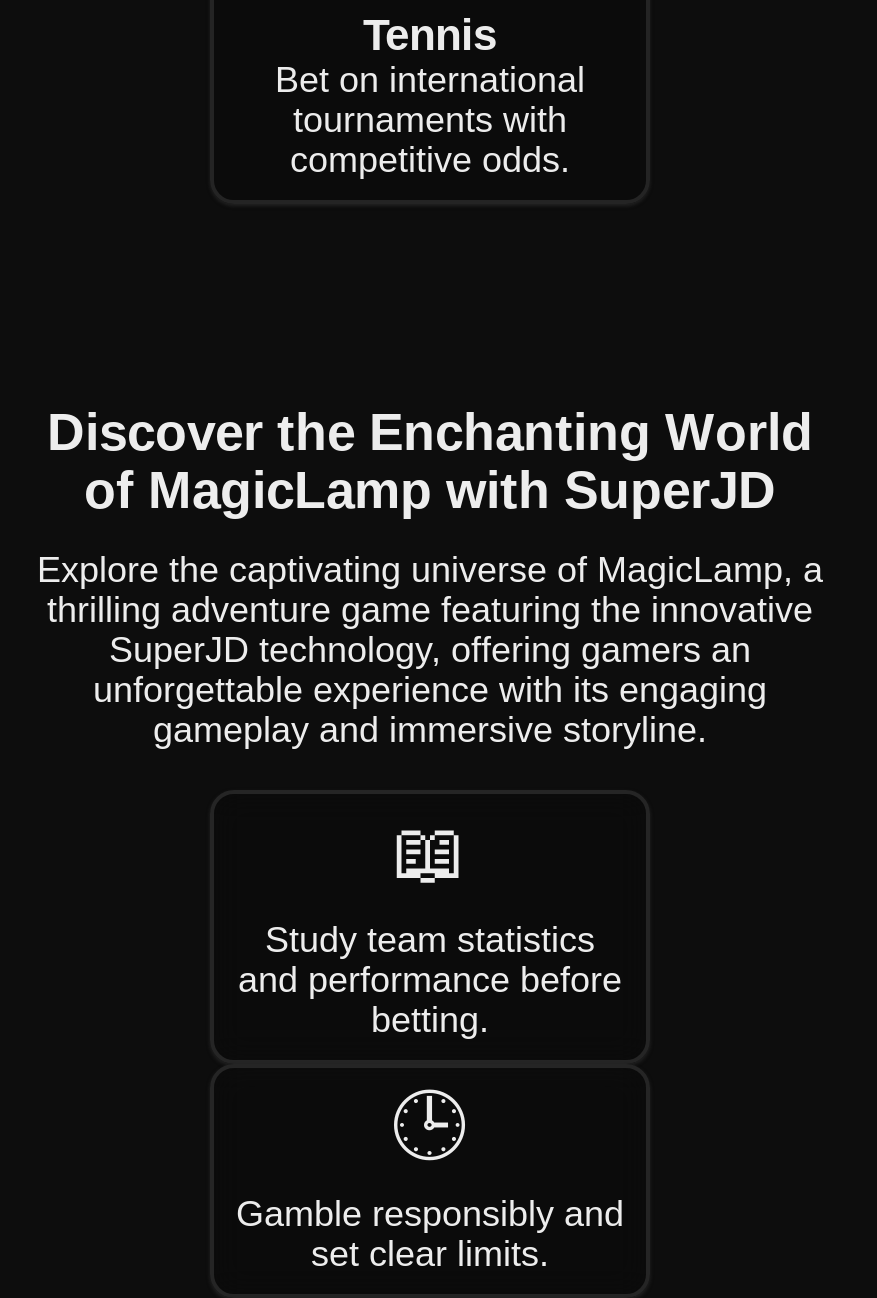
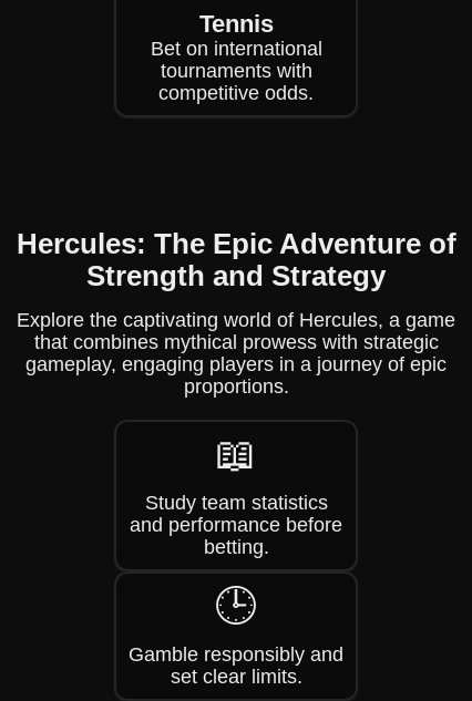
- Discover the Enchanting World
- of MagicLamp with SuperJD
+ Hercules: The Epic Adventure of
+ Strength and Strategy

- Explore the captivating universe of MagicLamp, a
- thrilling adventure game featuring the innovative
- SuperJD technology, offering gamers an
- unforgettable experience with its engaging
- gameplay and immersive storyline.
+ Explore the captivating world of Hercules, a game
+ that combines mythical prowess with strategic
+ gameplay, engaging players in a journey of epic
+ proportions.
